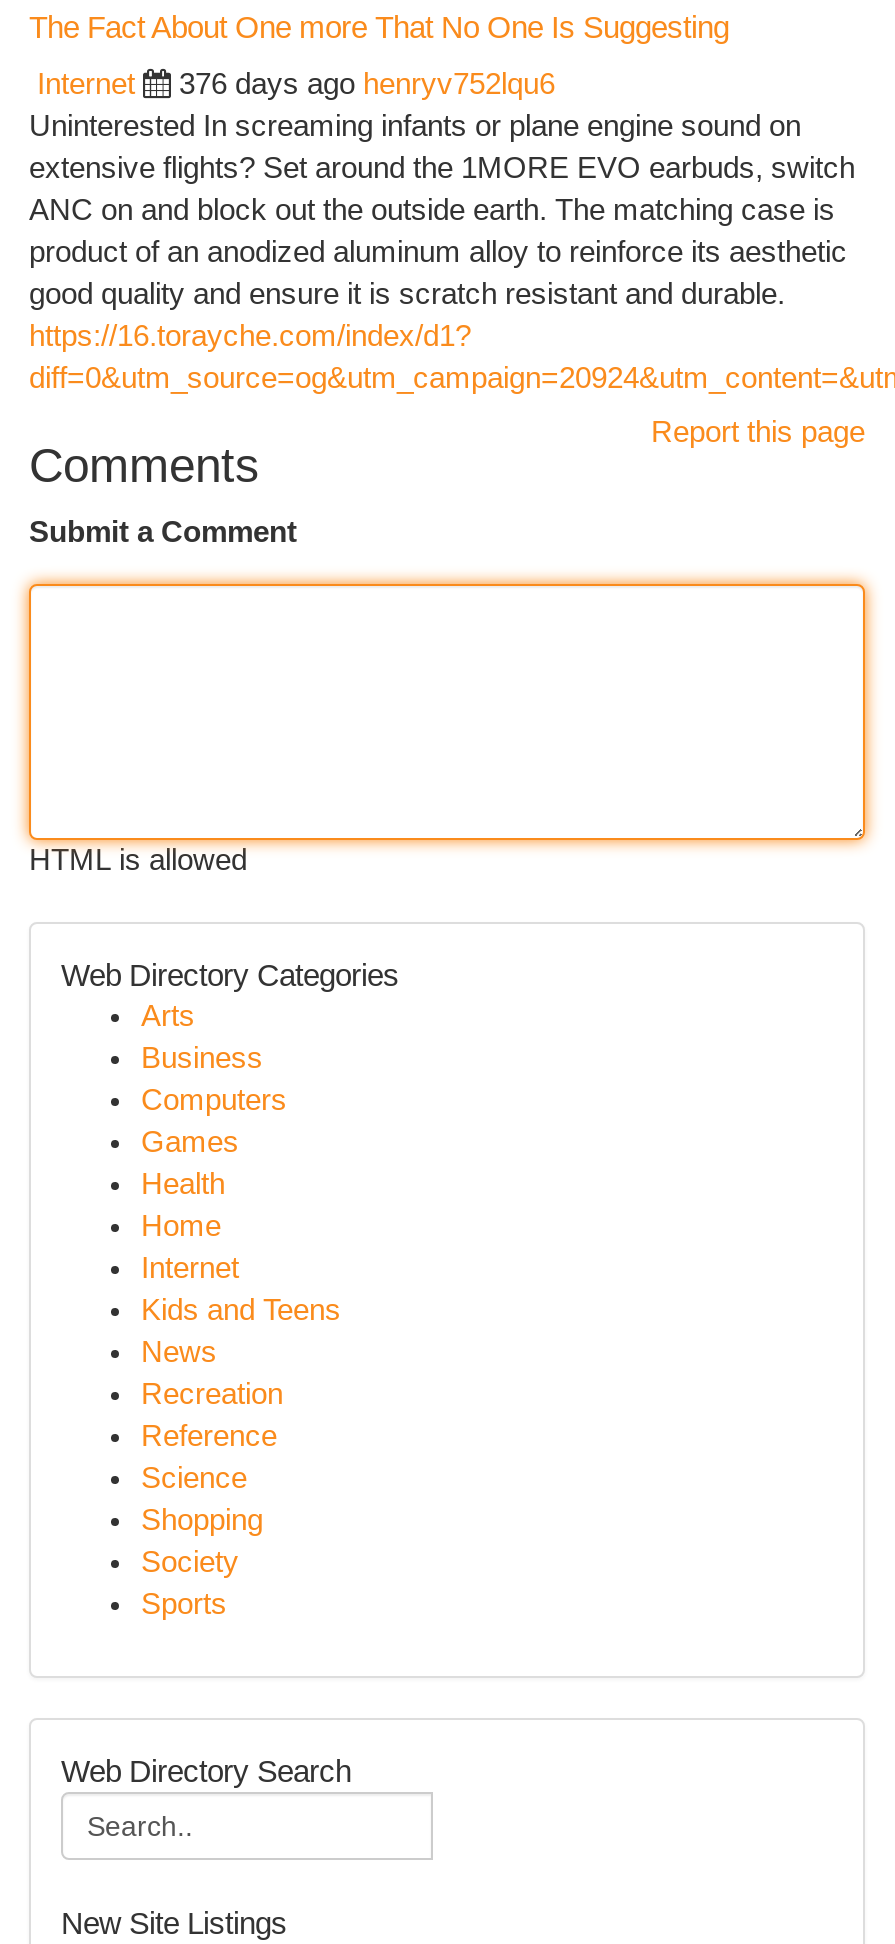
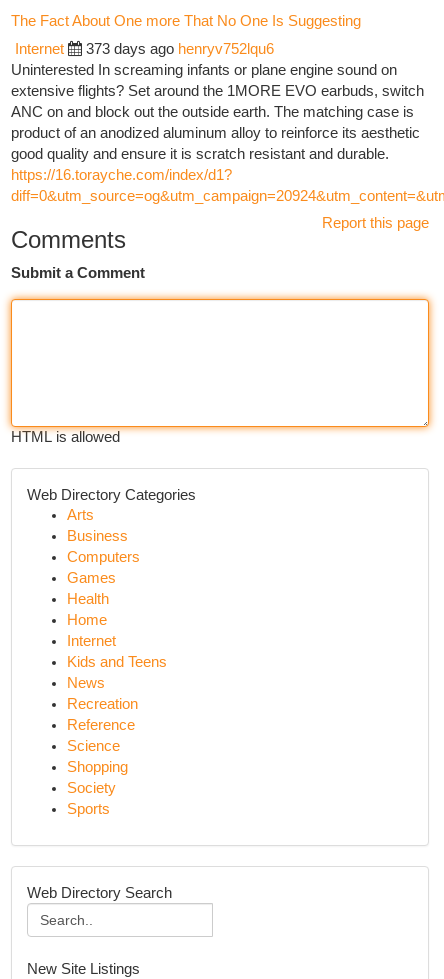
- 376 days ago henryv752lqu6
+ 373 days ago henryv752lqu6
